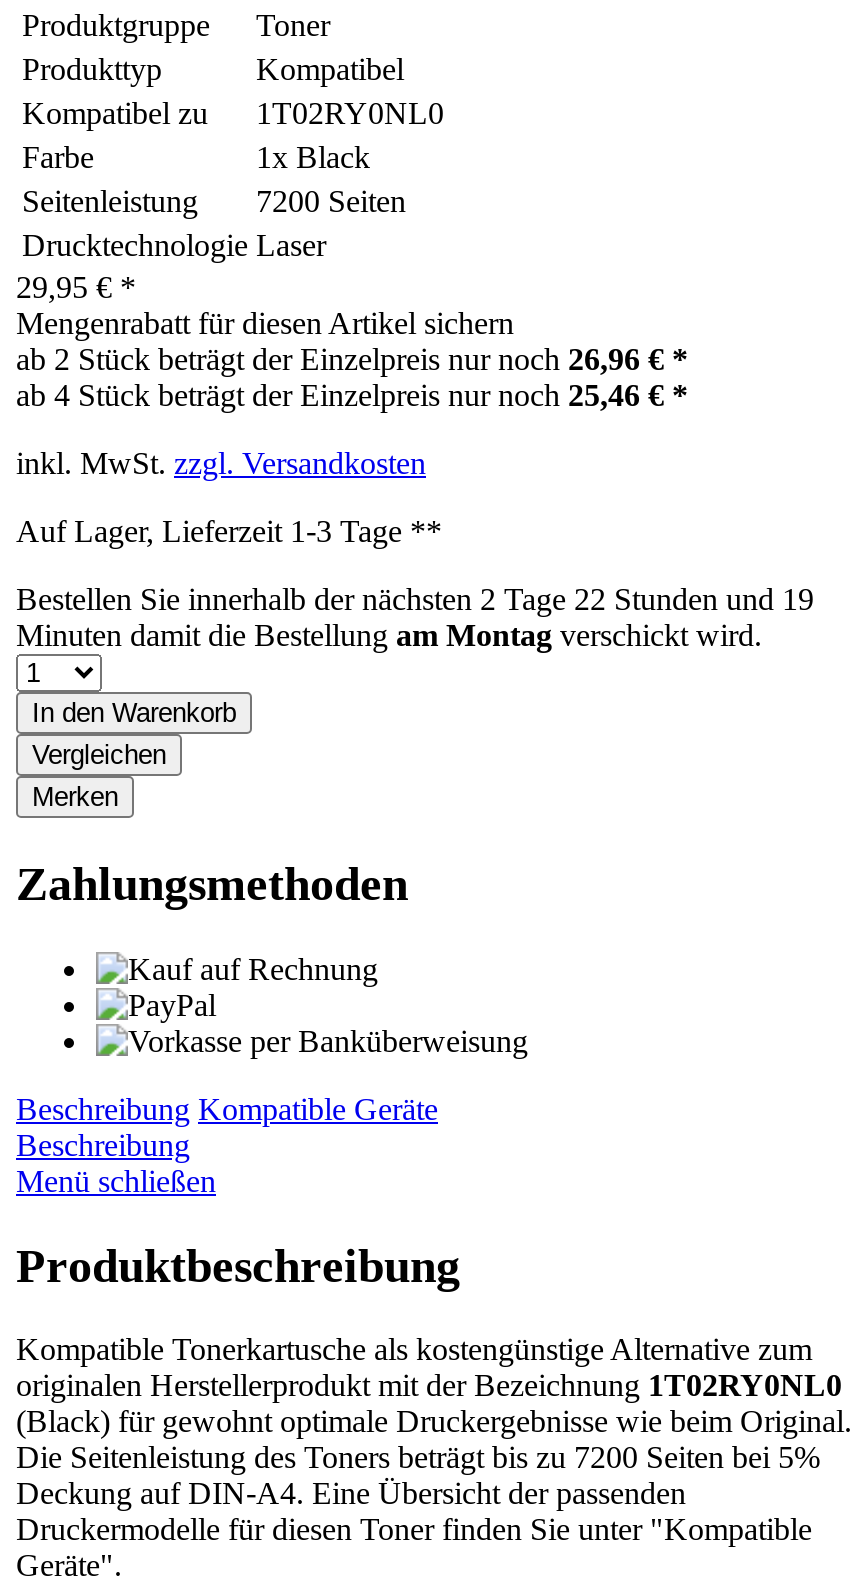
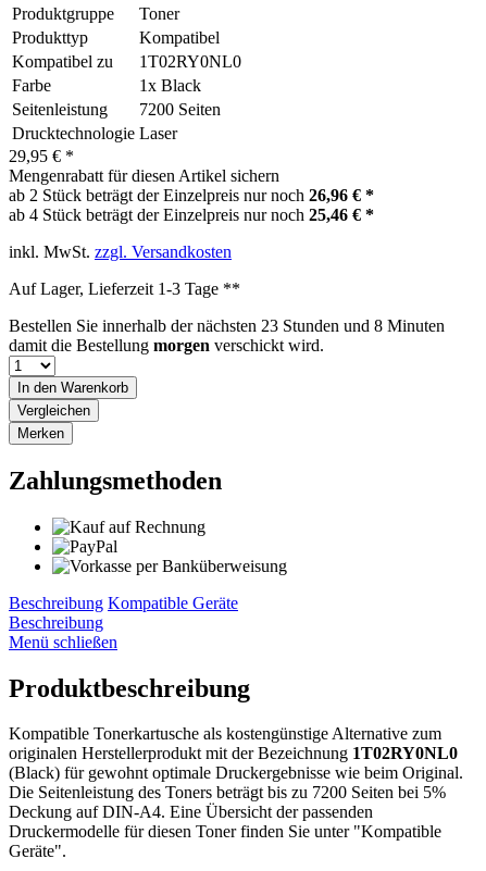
- Bestellen Sie innerhalb der nächsten 2 Tage 22 Stunden und 19
- Minuten damit die Bestellung am Montag verschickt wird.
+ Bestellen Sie innerhalb der nächsten 23 Stunden und 8 Minuten
+ damit die Bestellung morgen verschickt wird.
